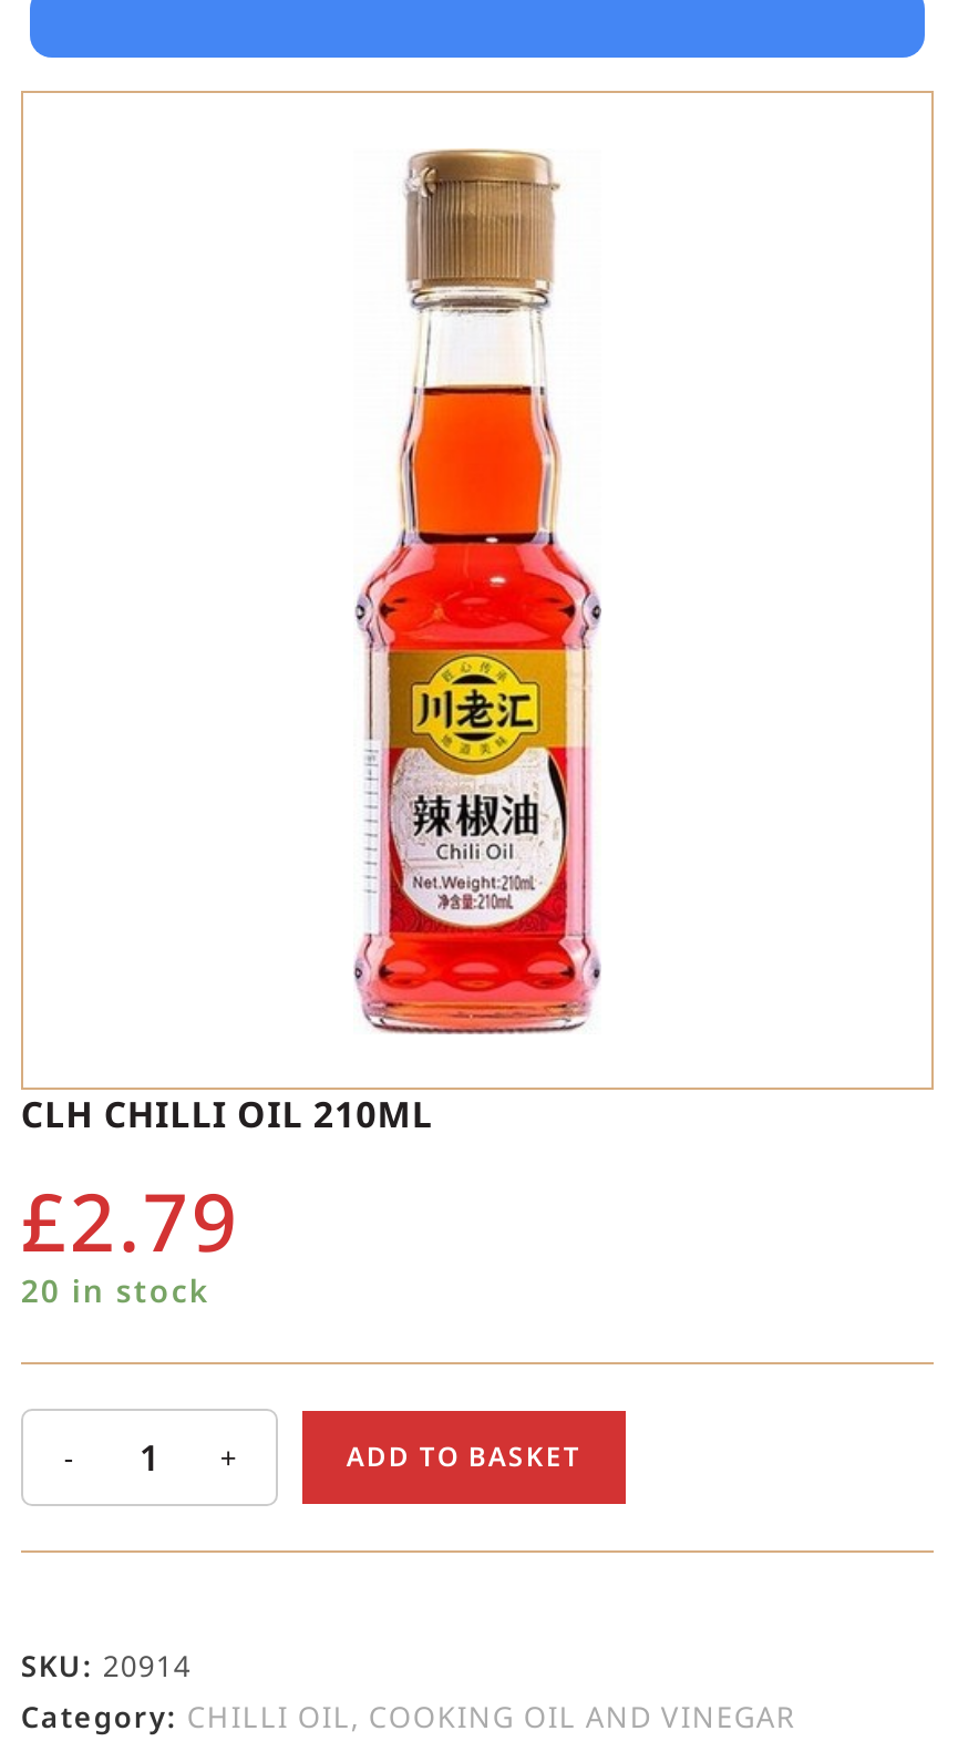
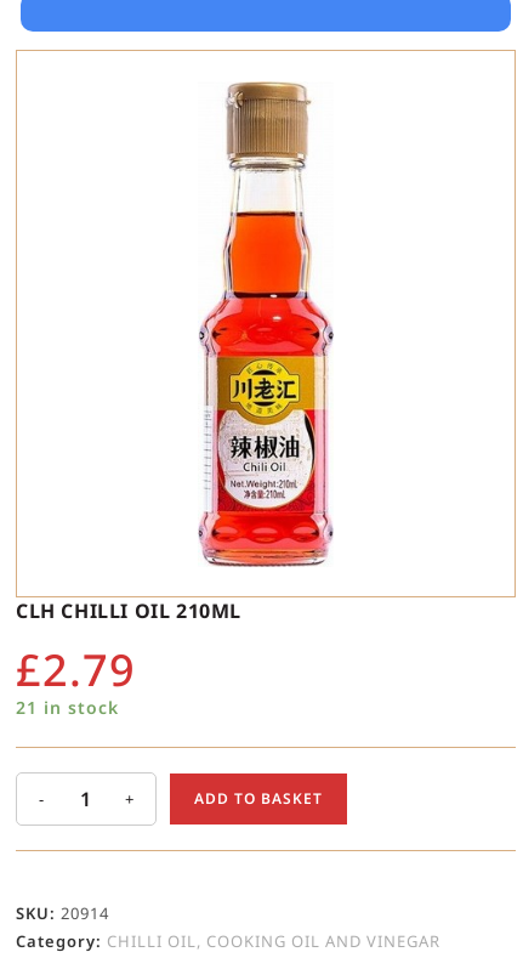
- 20 in stock
+ 21 in stock
